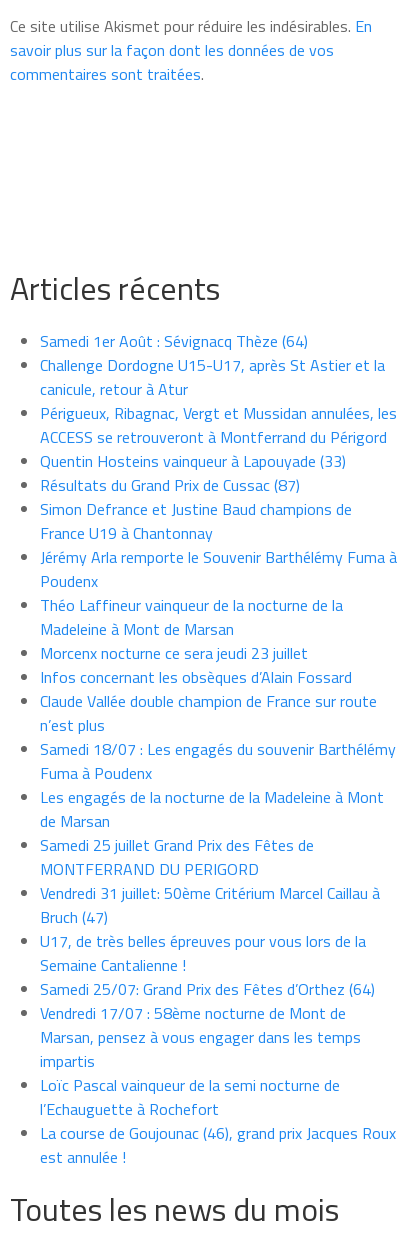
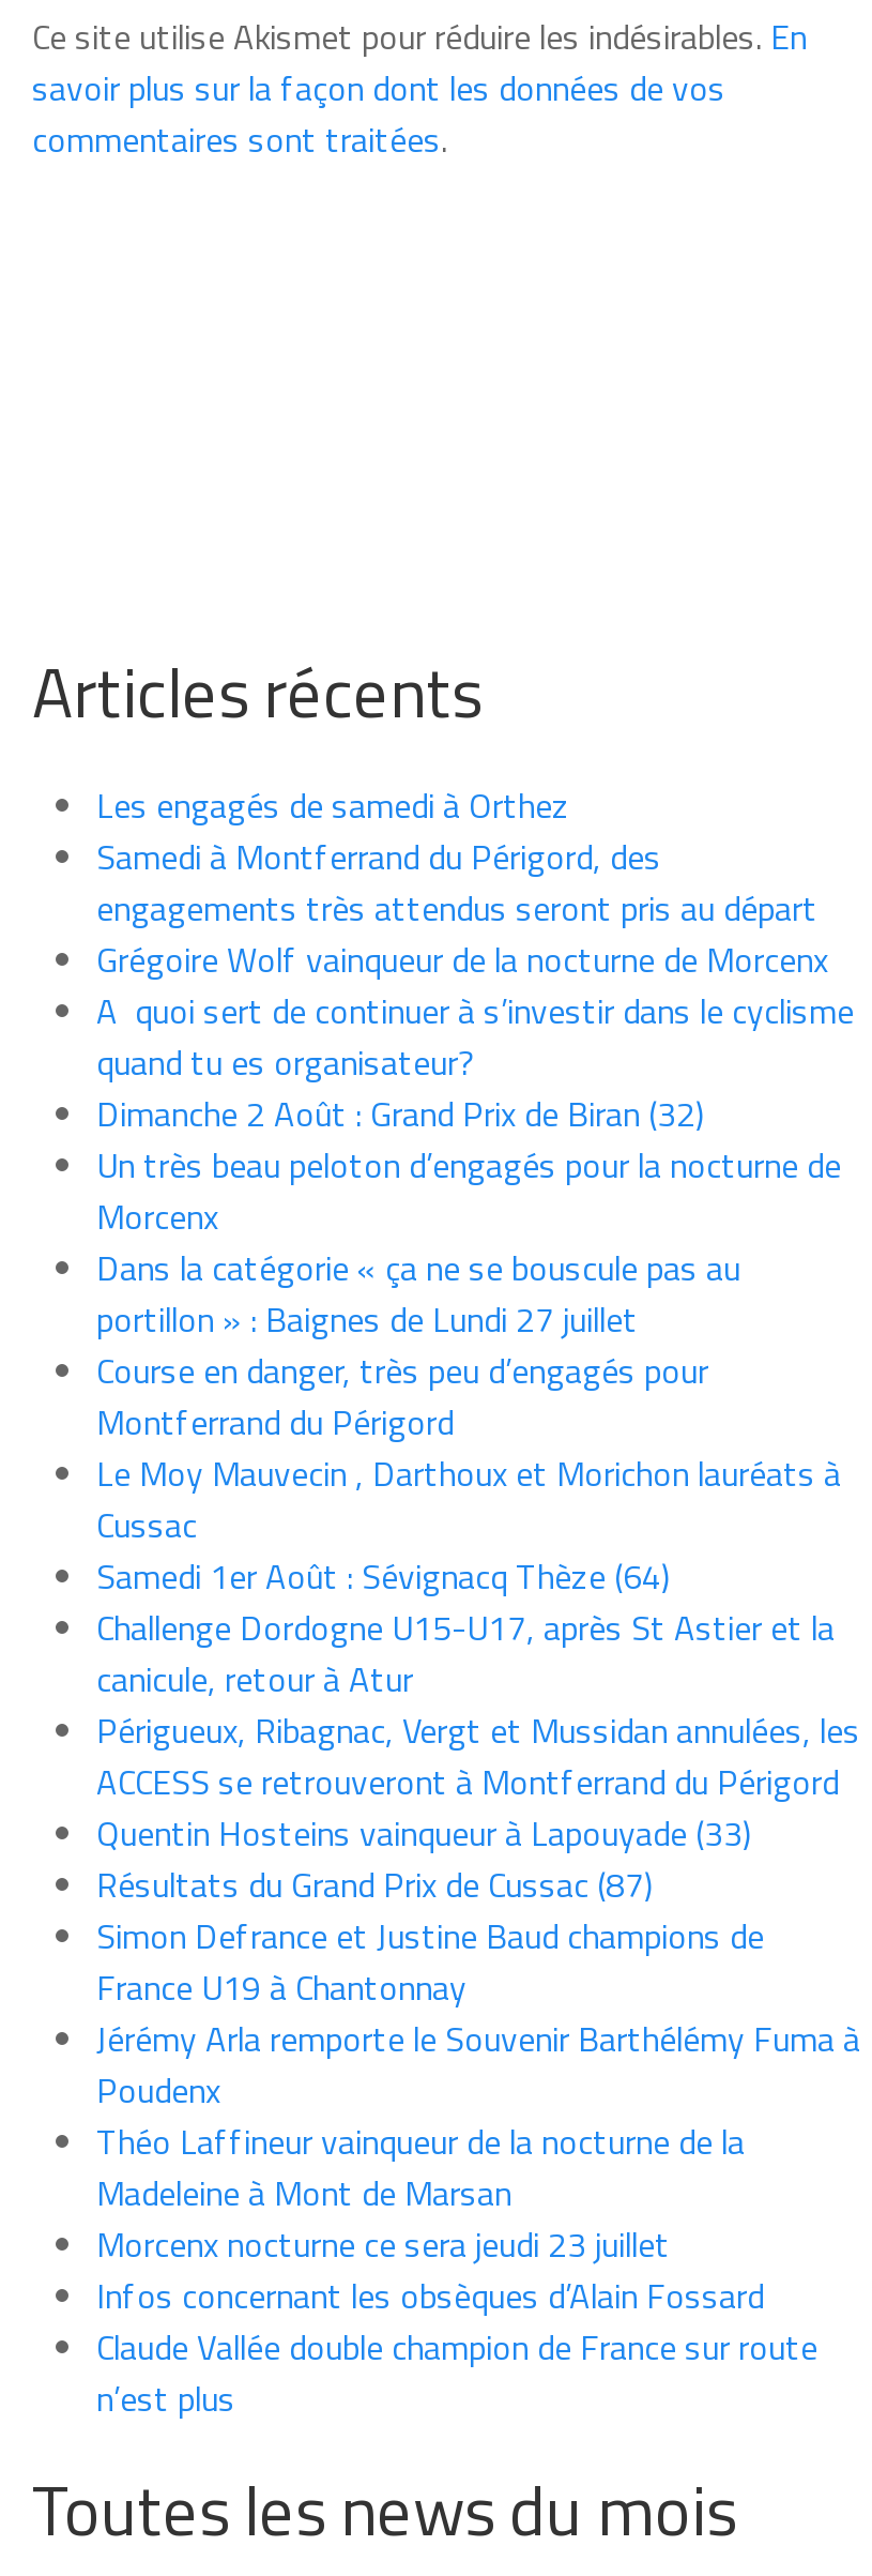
moved down: Articles récents

+ Les engagés de samedi à Orthez
+ Samedi à Montferrand du Périgord, des
+ engagements très attendus seront pris au départ
+ Grégoire Wolf vainqueur de la nocturne de Morcenx
+ A quoi sert de continuer à s’investir dans le cyclisme
+ quand tu es organisateur?
+ Dimanche 2 Août : Grand Prix de Biran (32)
+ Un très beau peloton d’engagés pour la nocturne de
+ Morcenx
+ Dans la catégorie « ça ne se bouscule pas au
+ portillon » : Baignes de Lundi 27 juillet
+ Course en danger, très peu d’engagés pour
+ Montferrand du Périgord
+ Le Moy Mauvecin , Darthoux et Morichon lauréats à
+ Cussac

moved down: Samedi 1er Août : Sévignacq Thèze (64) | Challenge Dordogne U15-U17, après St Astier et la | canicule, retour à Atur | ... | Claude Vallée double champion de France sur route | n’est plus

- Samedi 18/07 : Les engagés du souvenir Barthélémy
- Fuma à Poudenx
- Les engagés de la nocturne de la Madeleine à Mont
- de Marsan
- Samedi 25 juillet Grand Prix des Fêtes de
- MONTFERRAND DU PERIGORD
- Vendredi 31 juillet: 50ème Critérium Marcel Caillau à
- Bruch (47)
- U17, de très belles épreuves pour vous lors de la
- Semaine Cantalienne !
- Samedi 25/07: Grand Prix des Fêtes d’Orthez (64)
- Vendredi 17/07 : 58ème nocturne de Mont de
- Marsan, pensez à vous engager dans les temps
- impartis
- Loïc Pascal vainqueur de la semi nocturne de
- l’Echauguette à Rochefort
- La course de Goujounac (46), grand prix Jacques Roux
- est annulée !
